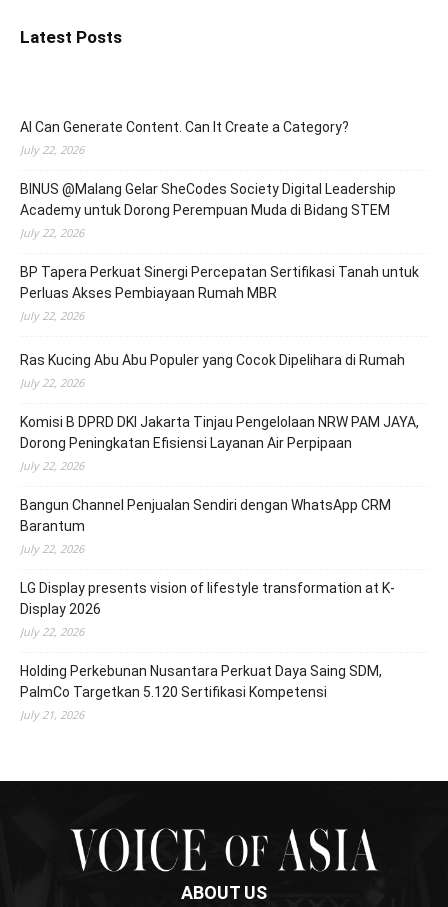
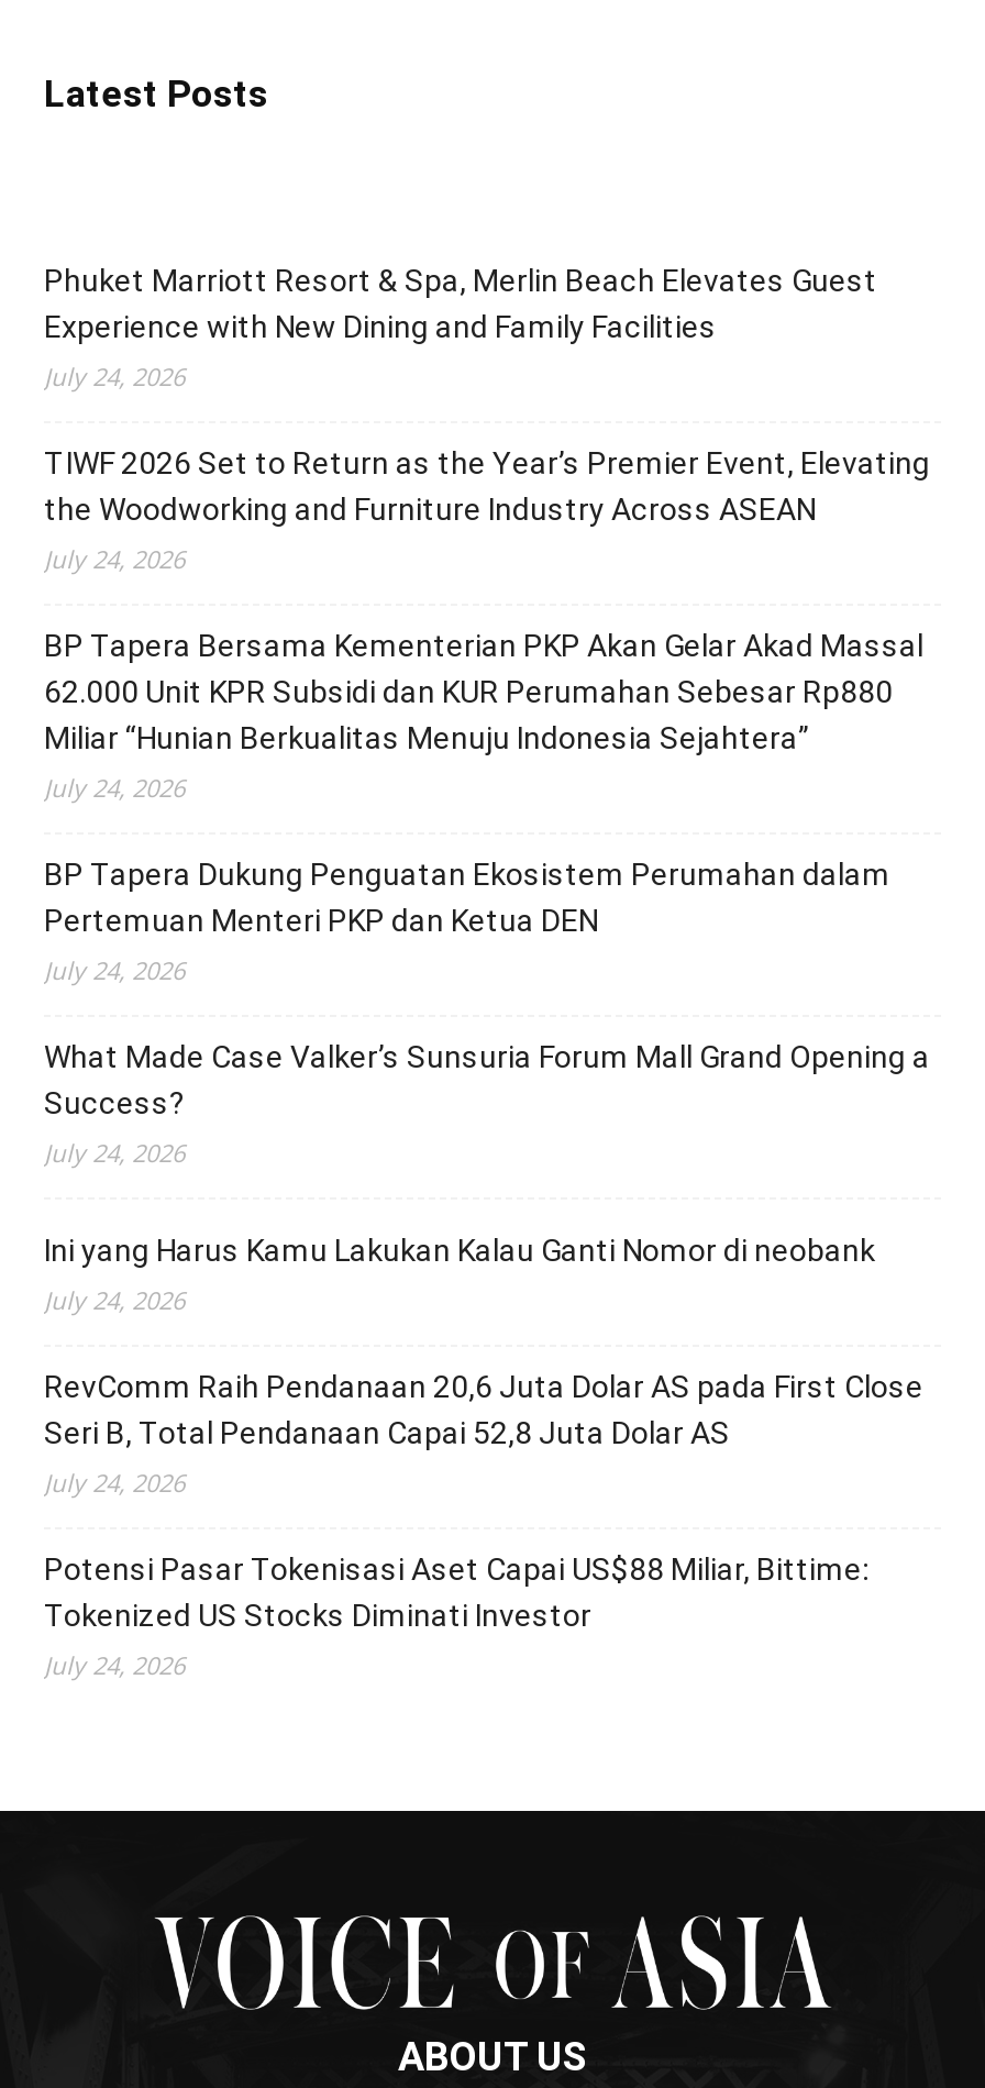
- AI Can Generate Content. Can It Create a Category?
- July 22, 2026
+ Phuket Marriott Resort & Spa, Merlin Beach Elevates Guest
+ Experience with New Dining and Family Facilities
+ July 24, 2026

- BINUS @Malang Gelar SheCodes Society Digital Leadership
- Academy untuk Dorong Perempuan Muda di Bidang STEM
- July 22, 2026
+ TIWF 2026 Set to Return as the Year’s Premier Event, Elevating
+ the Woodworking and Furniture Industry Across ASEAN
+ July 24, 2026

- BP Tapera Perkuat Sinergi Percepatan Sertifikasi Tanah untuk
- Perluas Akses Pembiayaan Rumah MBR
- July 22, 2026
+ BP Tapera Bersama Kementerian PKP Akan Gelar Akad Massal
+ 62.000 Unit KPR Subsidi dan KUR Perumahan Sebesar Rp880
+ Miliar “Hunian Berkualitas Menuju Indonesia Sejahtera”
+ July 24, 2026

- Ras Kucing Abu Abu Populer yang Cocok Dipelihara di Rumah
- July 22, 2026
+ BP Tapera Dukung Penguatan Ekosistem Perumahan dalam
+ Pertemuan Menteri PKP dan Ketua DEN
+ July 24, 2026

- Komisi B DPRD DKI Jakarta Tinjau Pengelolaan NRW PAM JAYA,
- Dorong Peningkatan Efisiensi Layanan Air Perpipaan
- July 22, 2026
+ What Made Case Valker’s Sunsuria Forum Mall Grand Opening a
+ Success?
+ July 24, 2026

- Bangun Channel Penjualan Sendiri dengan WhatsApp CRM
- Barantum
- July 22, 2026
+ Ini yang Harus Kamu Lakukan Kalau Ganti Nomor di neobank
+ July 24, 2026

- LG Display presents vision of lifestyle transformation at K-
- Display 2026
- July 22, 2026
+ RevComm Raih Pendanaan 20,6 Juta Dolar AS pada First Close
+ Seri B, Total Pendanaan Capai 52,8 Juta Dolar AS
+ July 24, 2026

- Holding Perkebunan Nusantara Perkuat Daya Saing SDM,
- PalmCo Targetkan 5.120 Sertifikasi Kompetensi
- July 21, 2026
+ Potensi Pasar Tokenisasi Aset Capai US$88 Miliar, Bittime:
+ Tokenized US Stocks Diminati Investor
+ July 24, 2026
